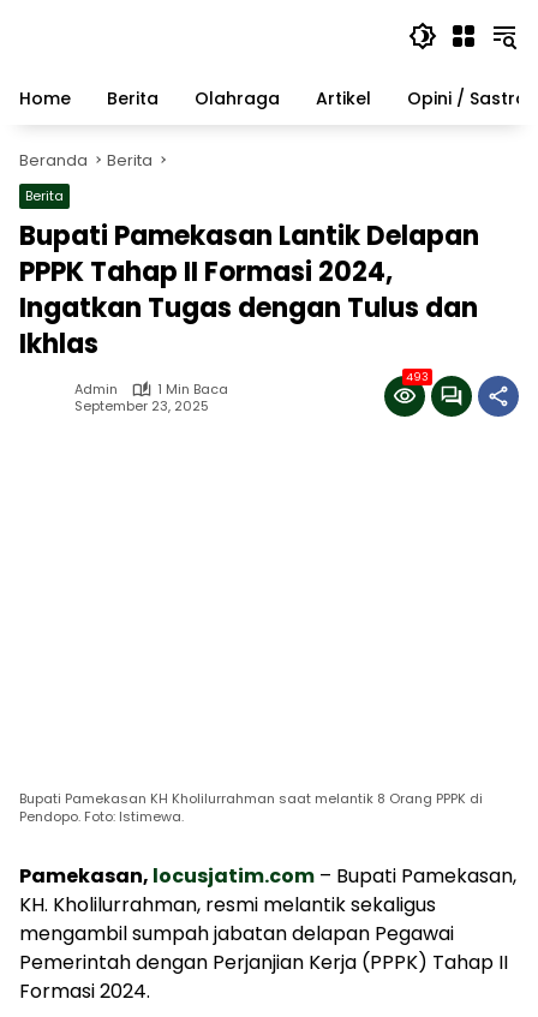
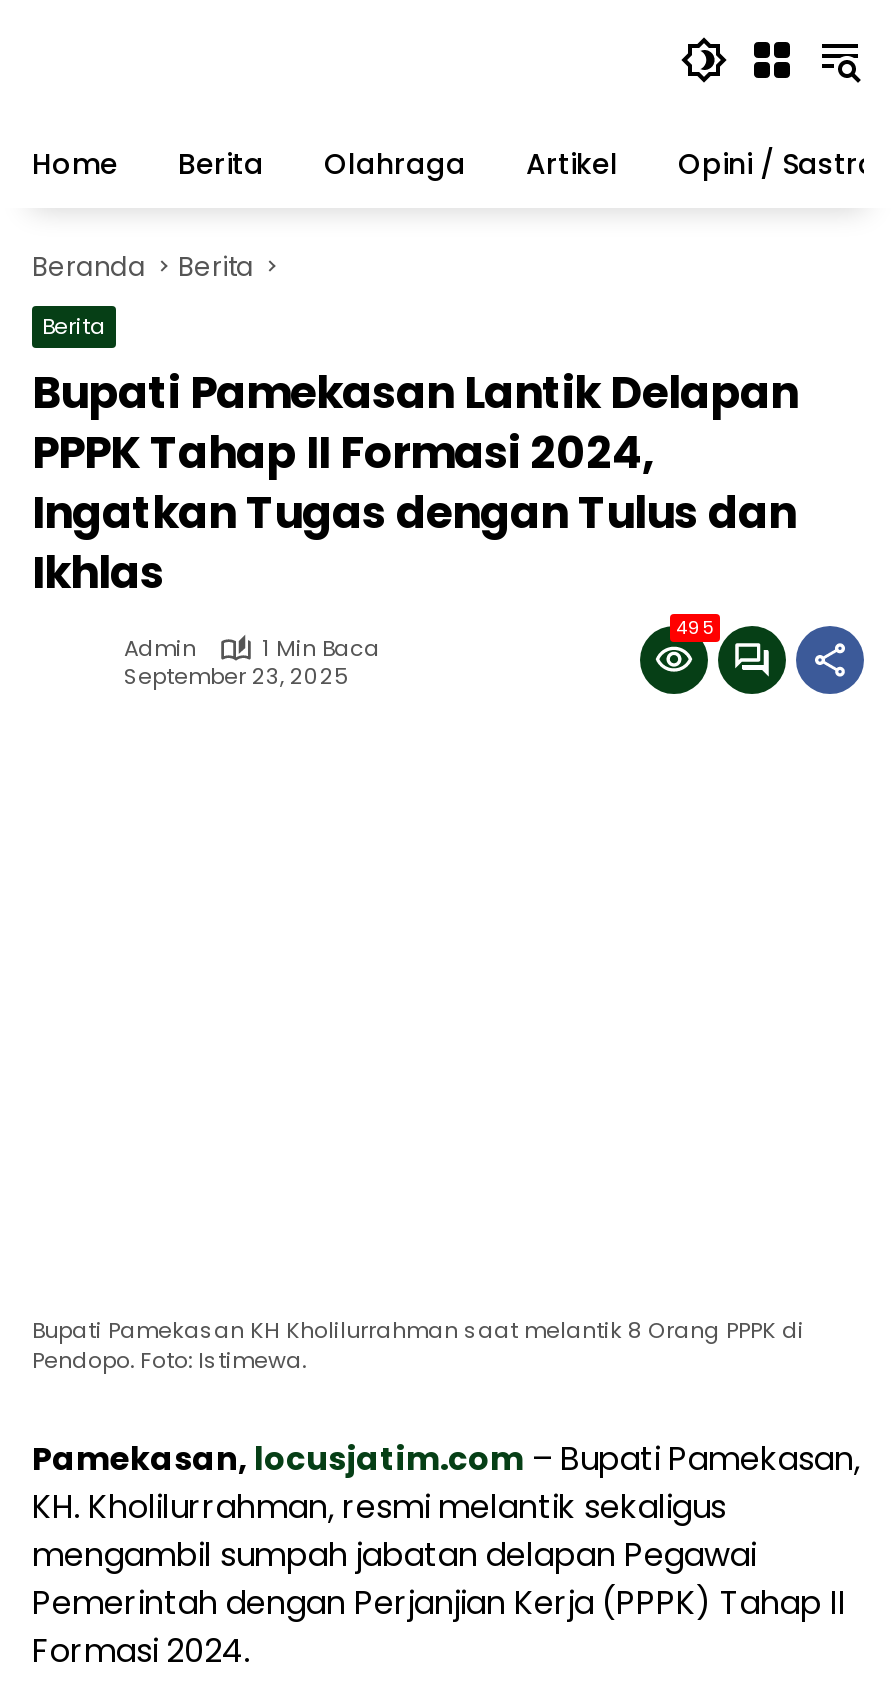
- 493
+ 495
